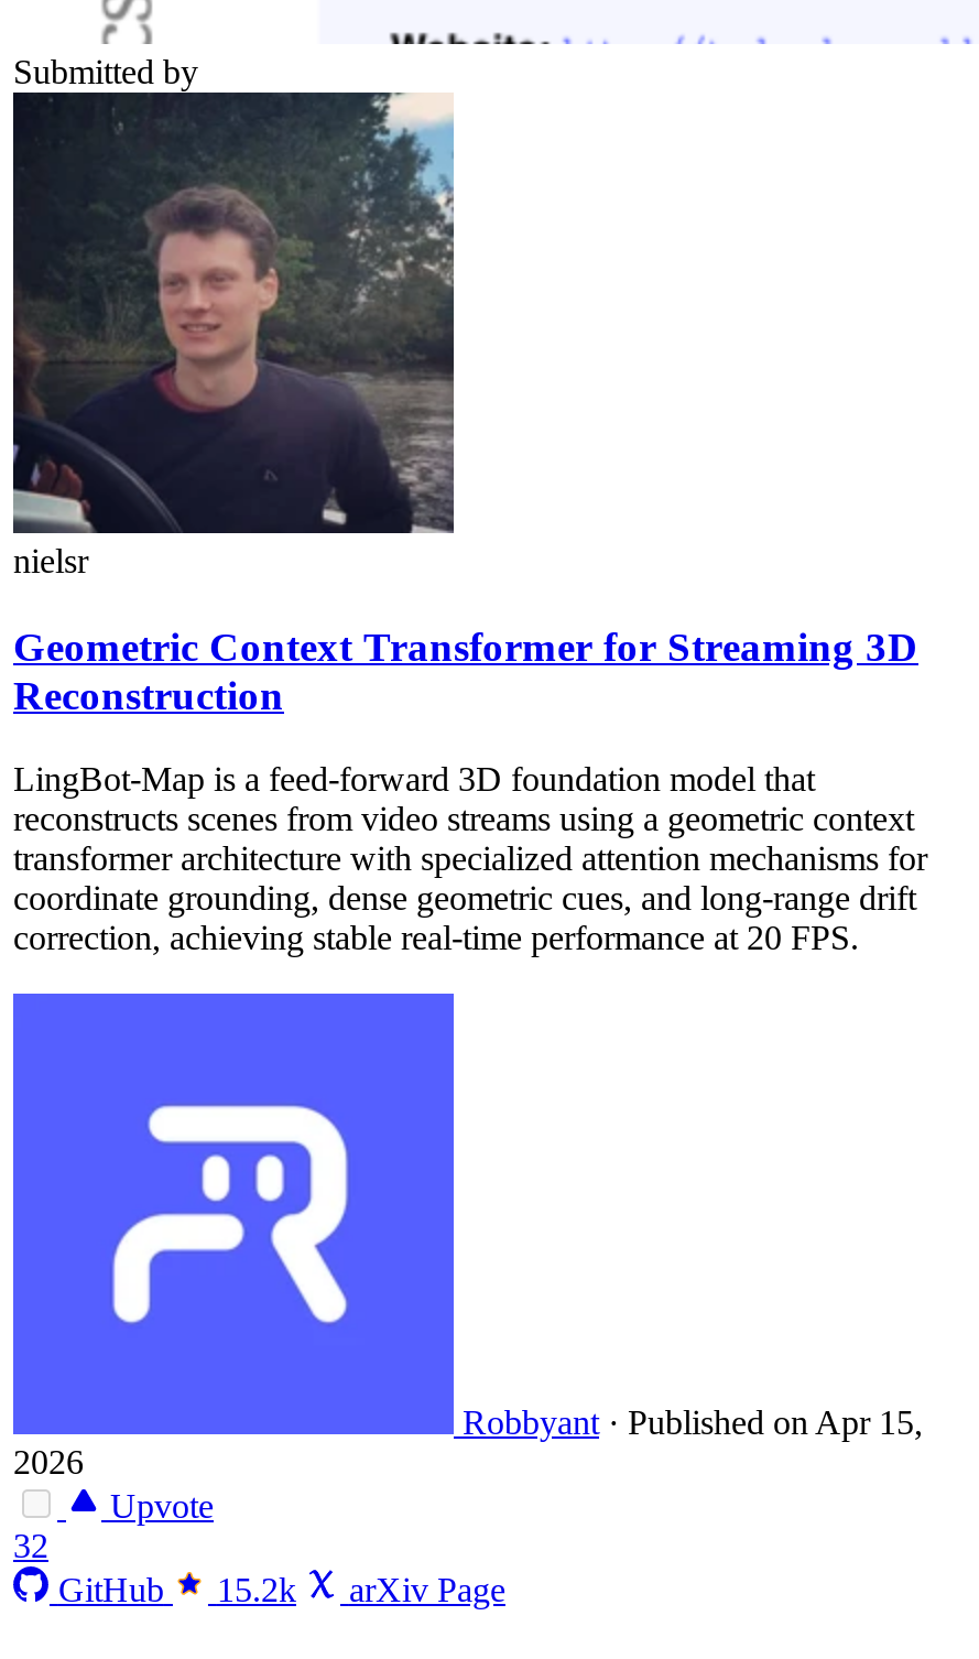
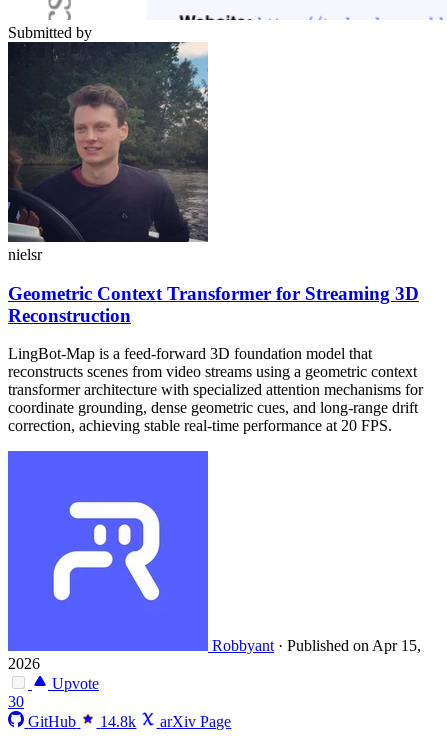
- 32
+ 30

- GitHub 15.2k arXiv Page
+ GitHub 14.8k arXiv Page
